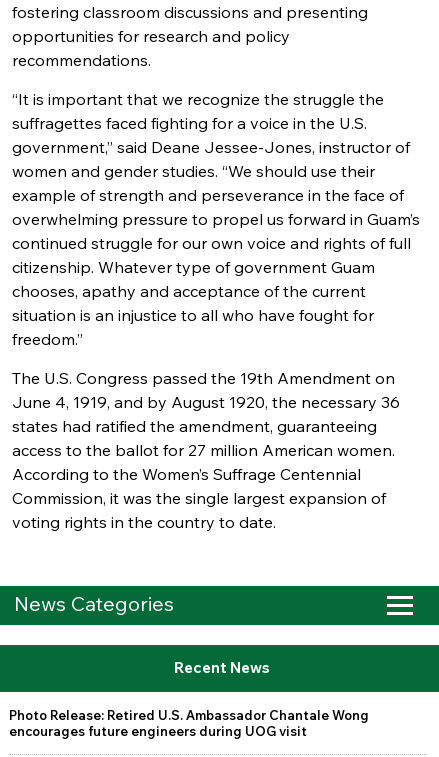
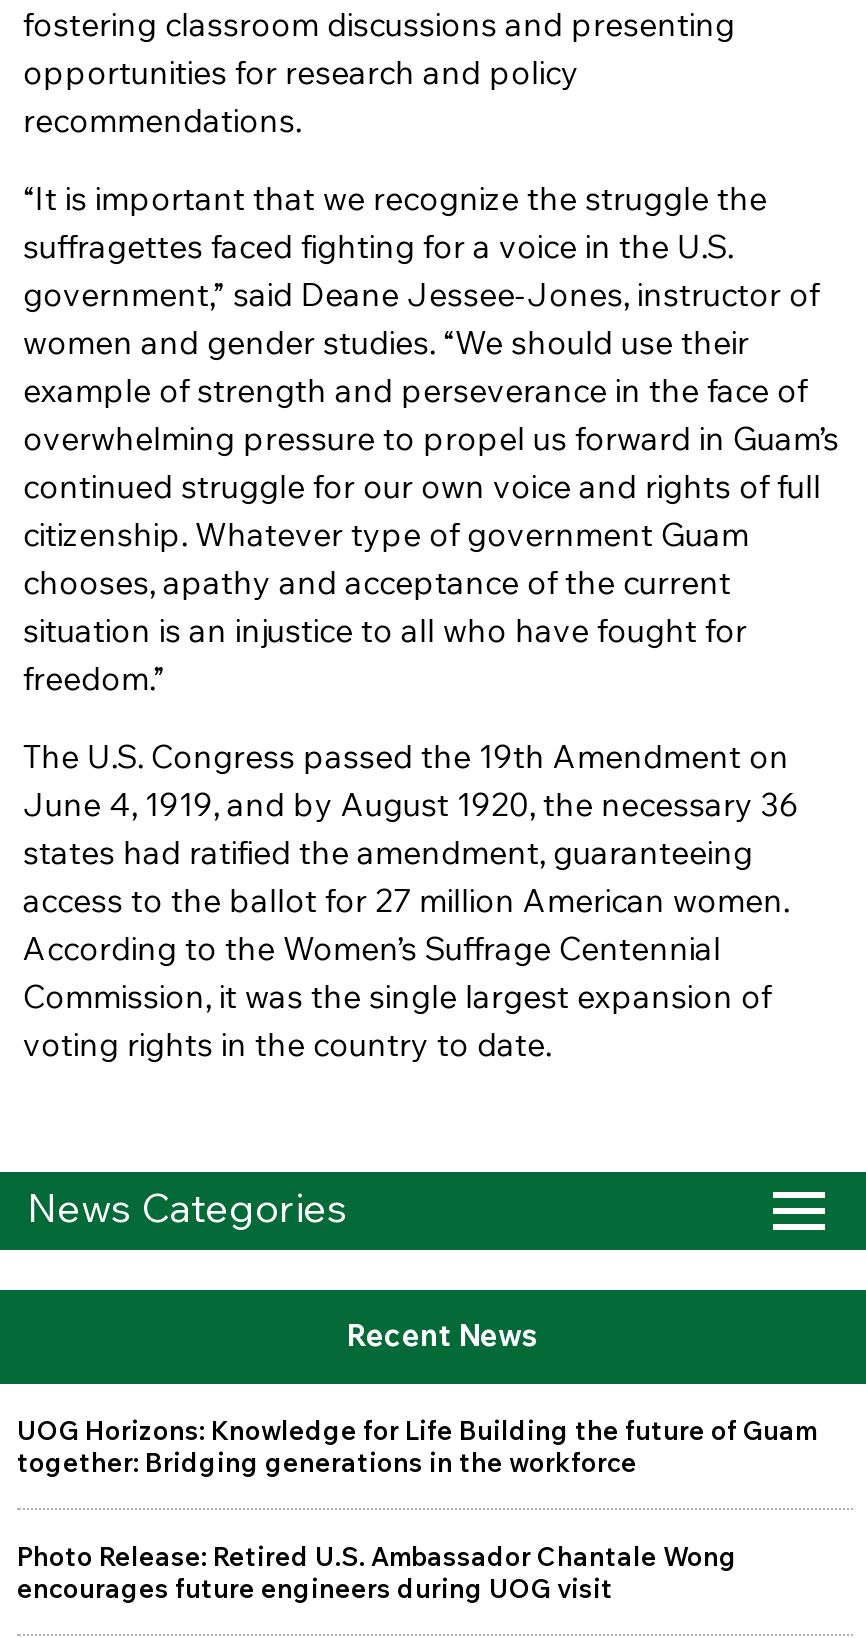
+ UOG Horizons: Knowledge for Life Building the future of Guam
+ together: Bridging generations in the workforce
